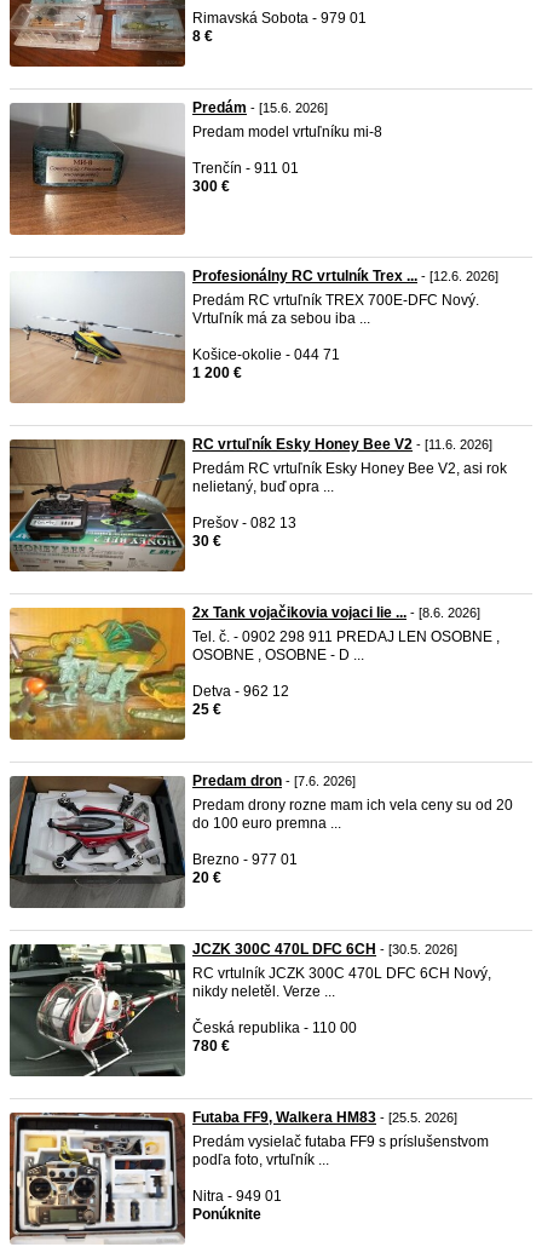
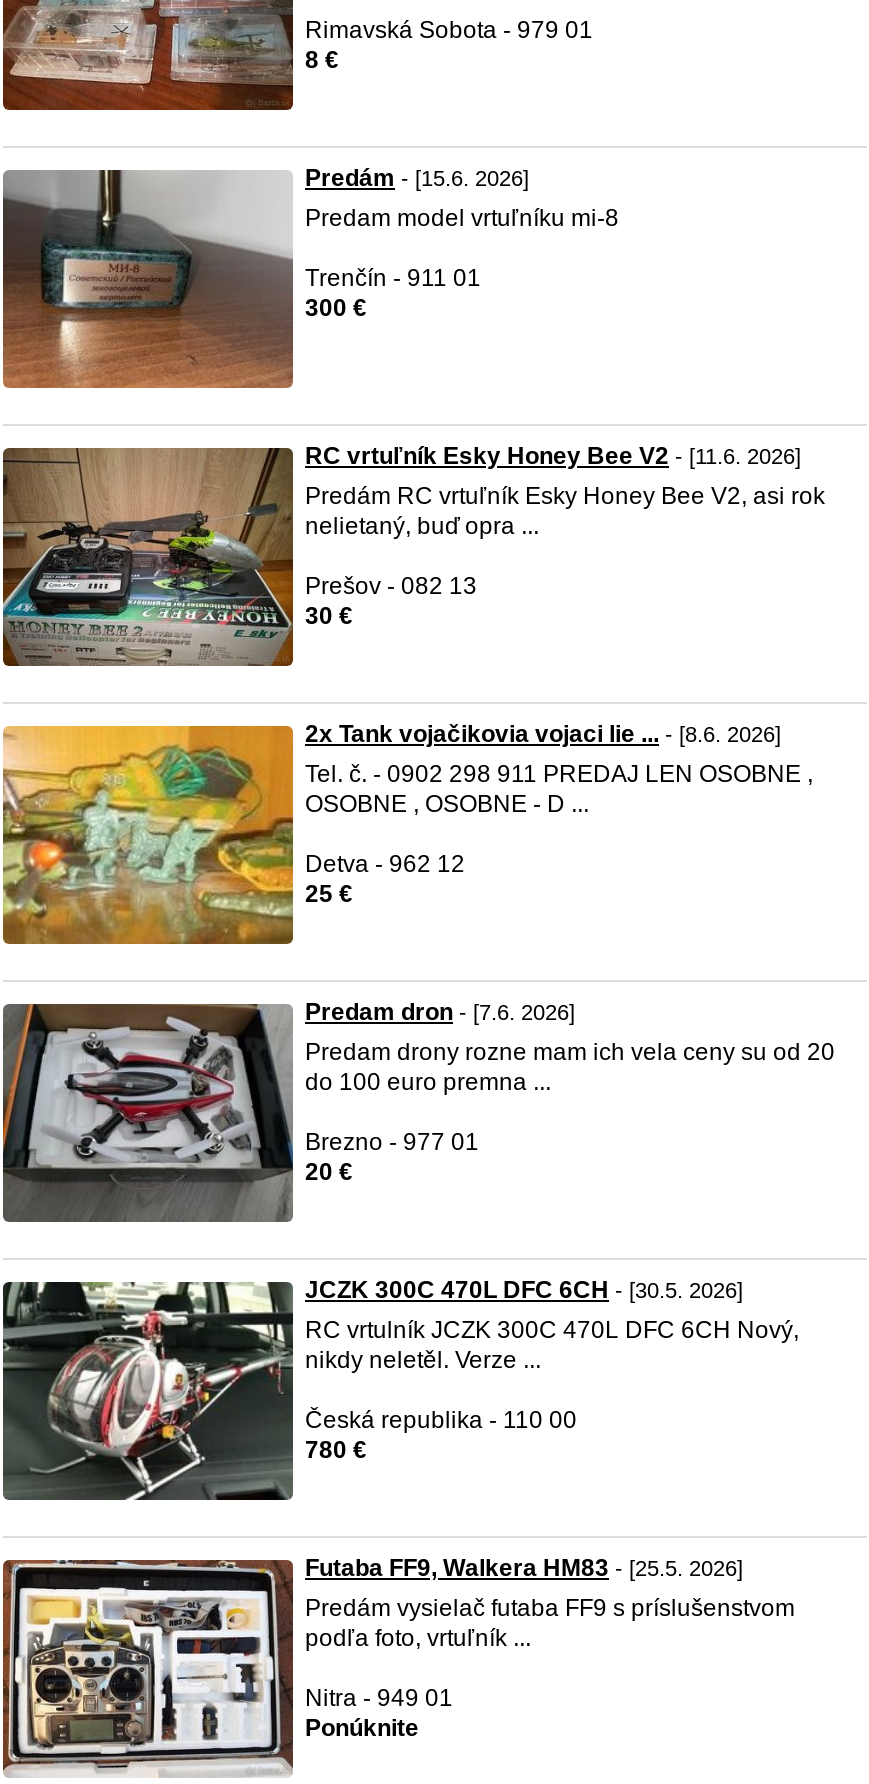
- [image]
- Profesionálny RC vrtulník Trex ... - [12.6. 2026]
- Predám RC vrtuľník TREX 700E-DFC Nový.
- Vrtuľník má za sebou iba ...
- Košice-okolie - 044 71
- 1 200 €
